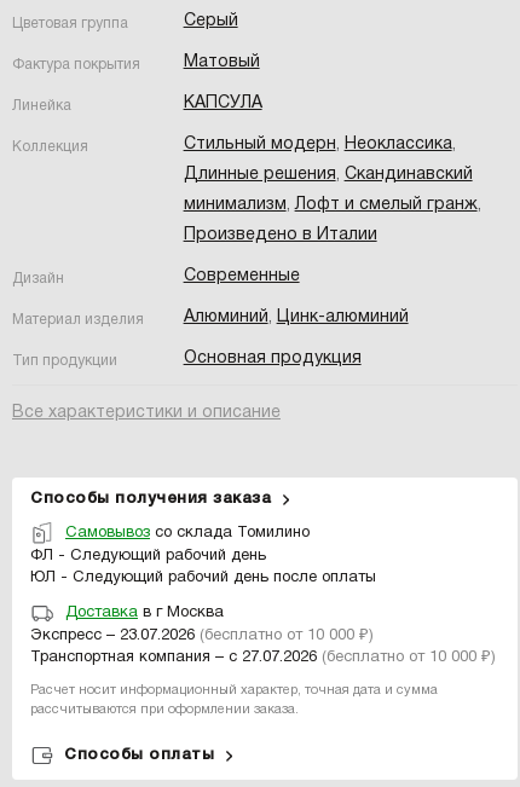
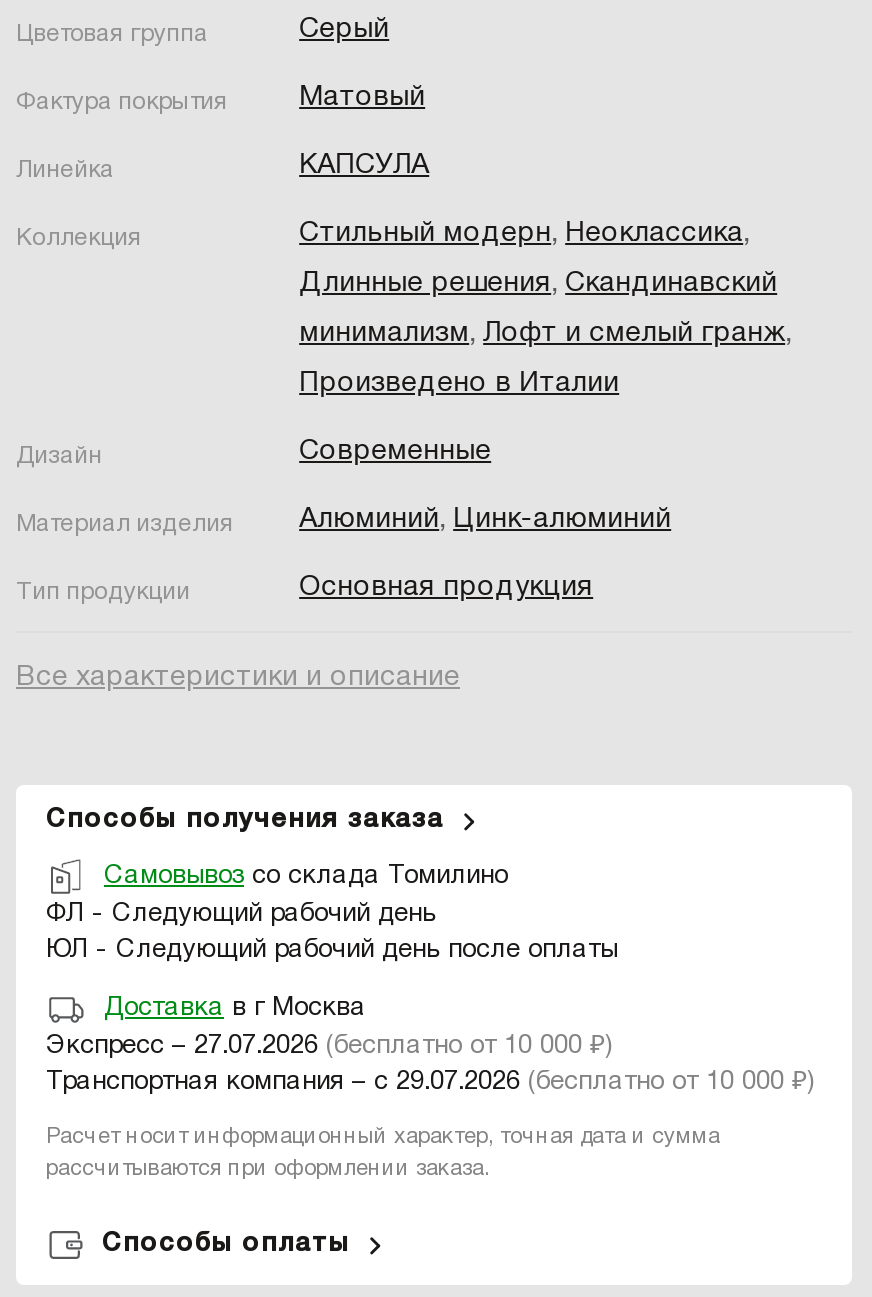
- Экспресс – 23.07.2026 (бесплатно от 10 000 ₽)
+ Экспресс – 27.07.2026 (бесплатно от 10 000 ₽)

- Транспортная компания – с 27.07.2026 (бесплатно от 10 000 ₽)
+ Транспортная компания – с 29.07.2026 (бесплатно от 10 000 ₽)
